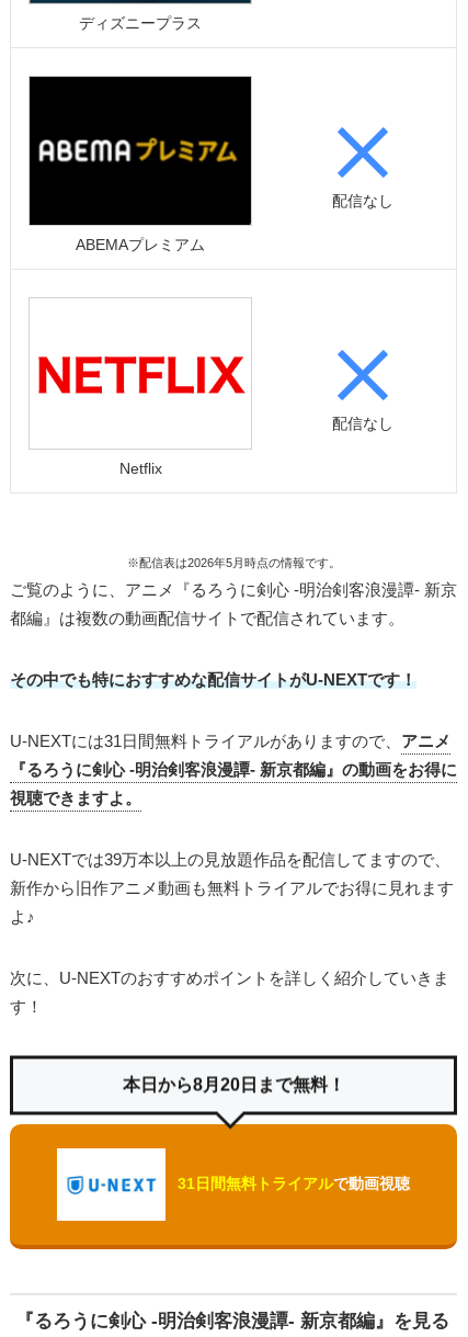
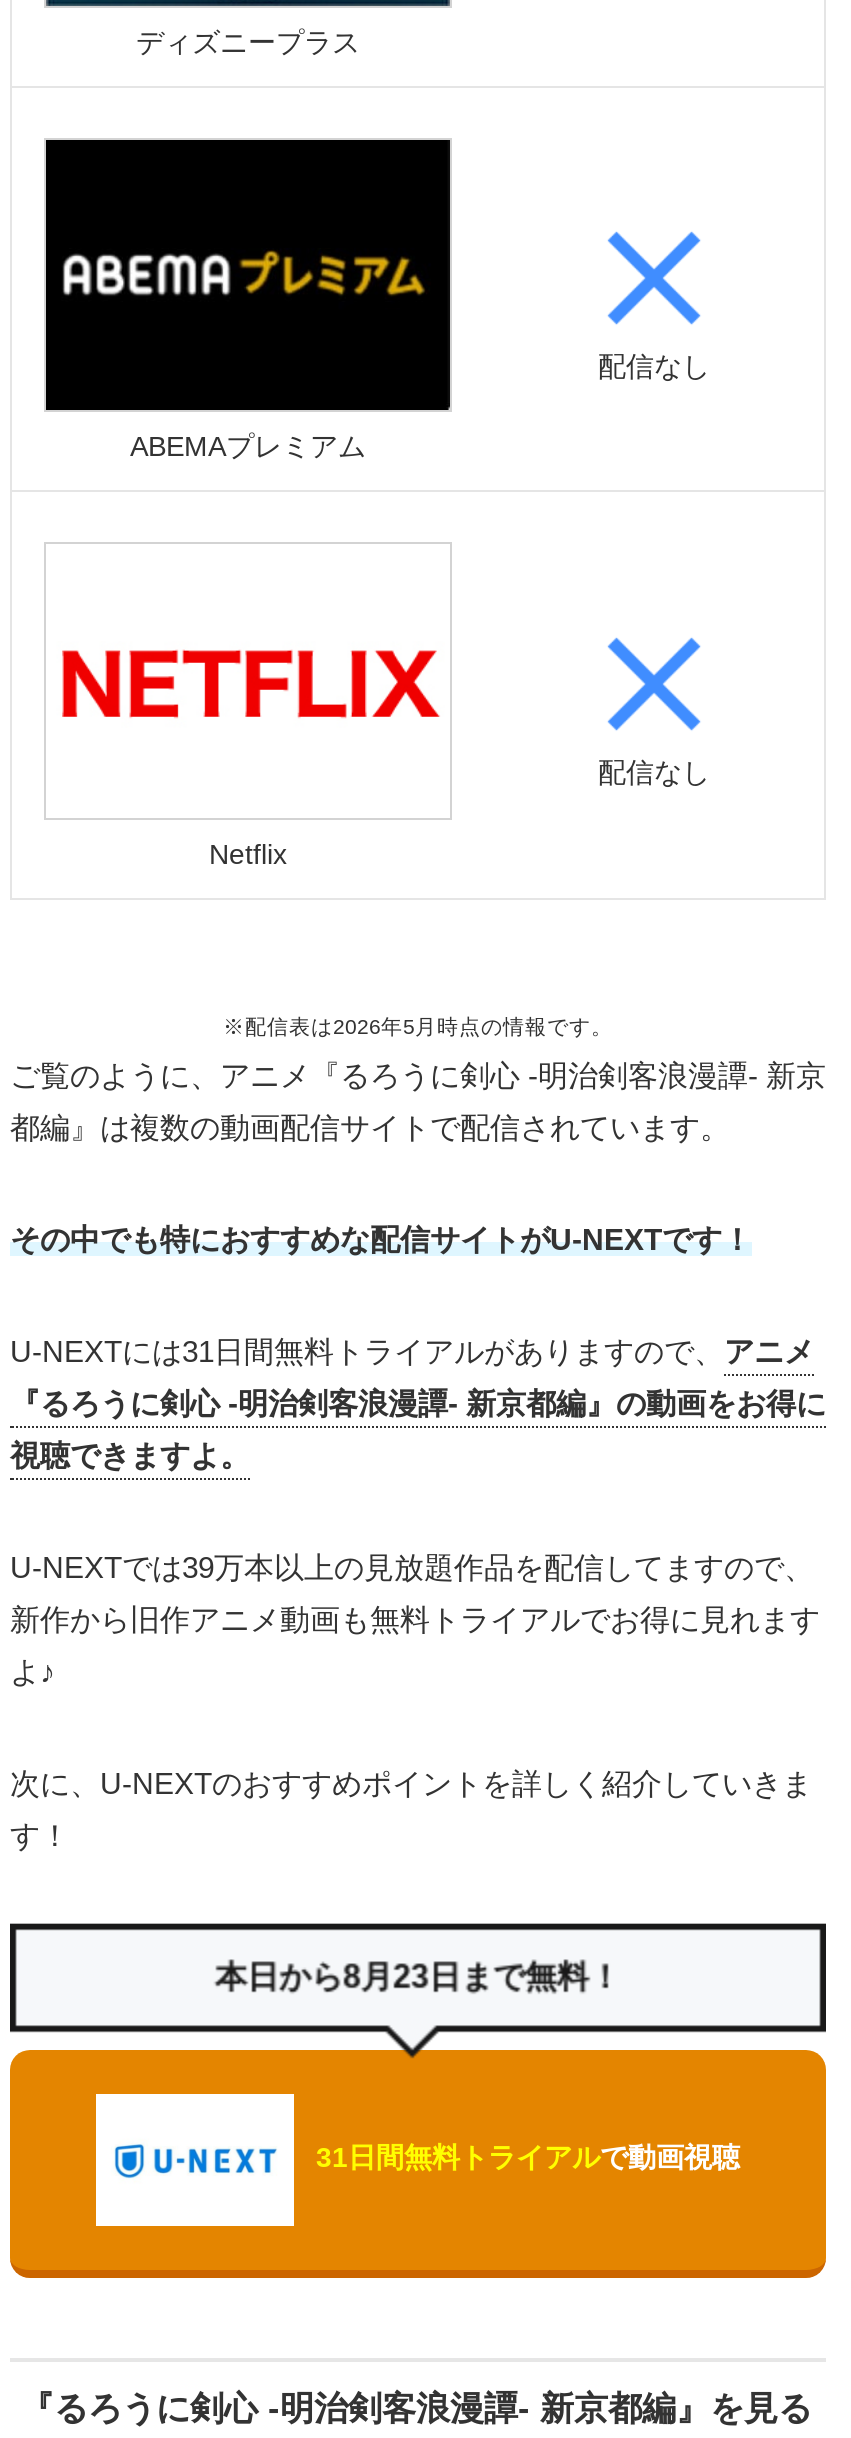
- 本日から8月20日まで無料！
+ 本日から8月23日まで無料！
